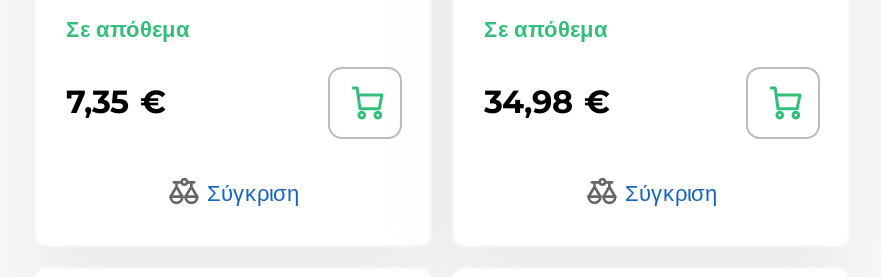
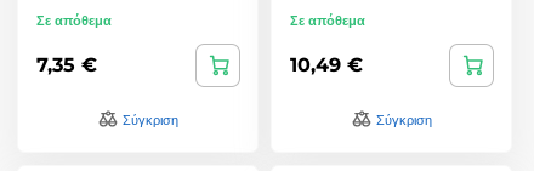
- 34,98 €
+ 10,49 €
